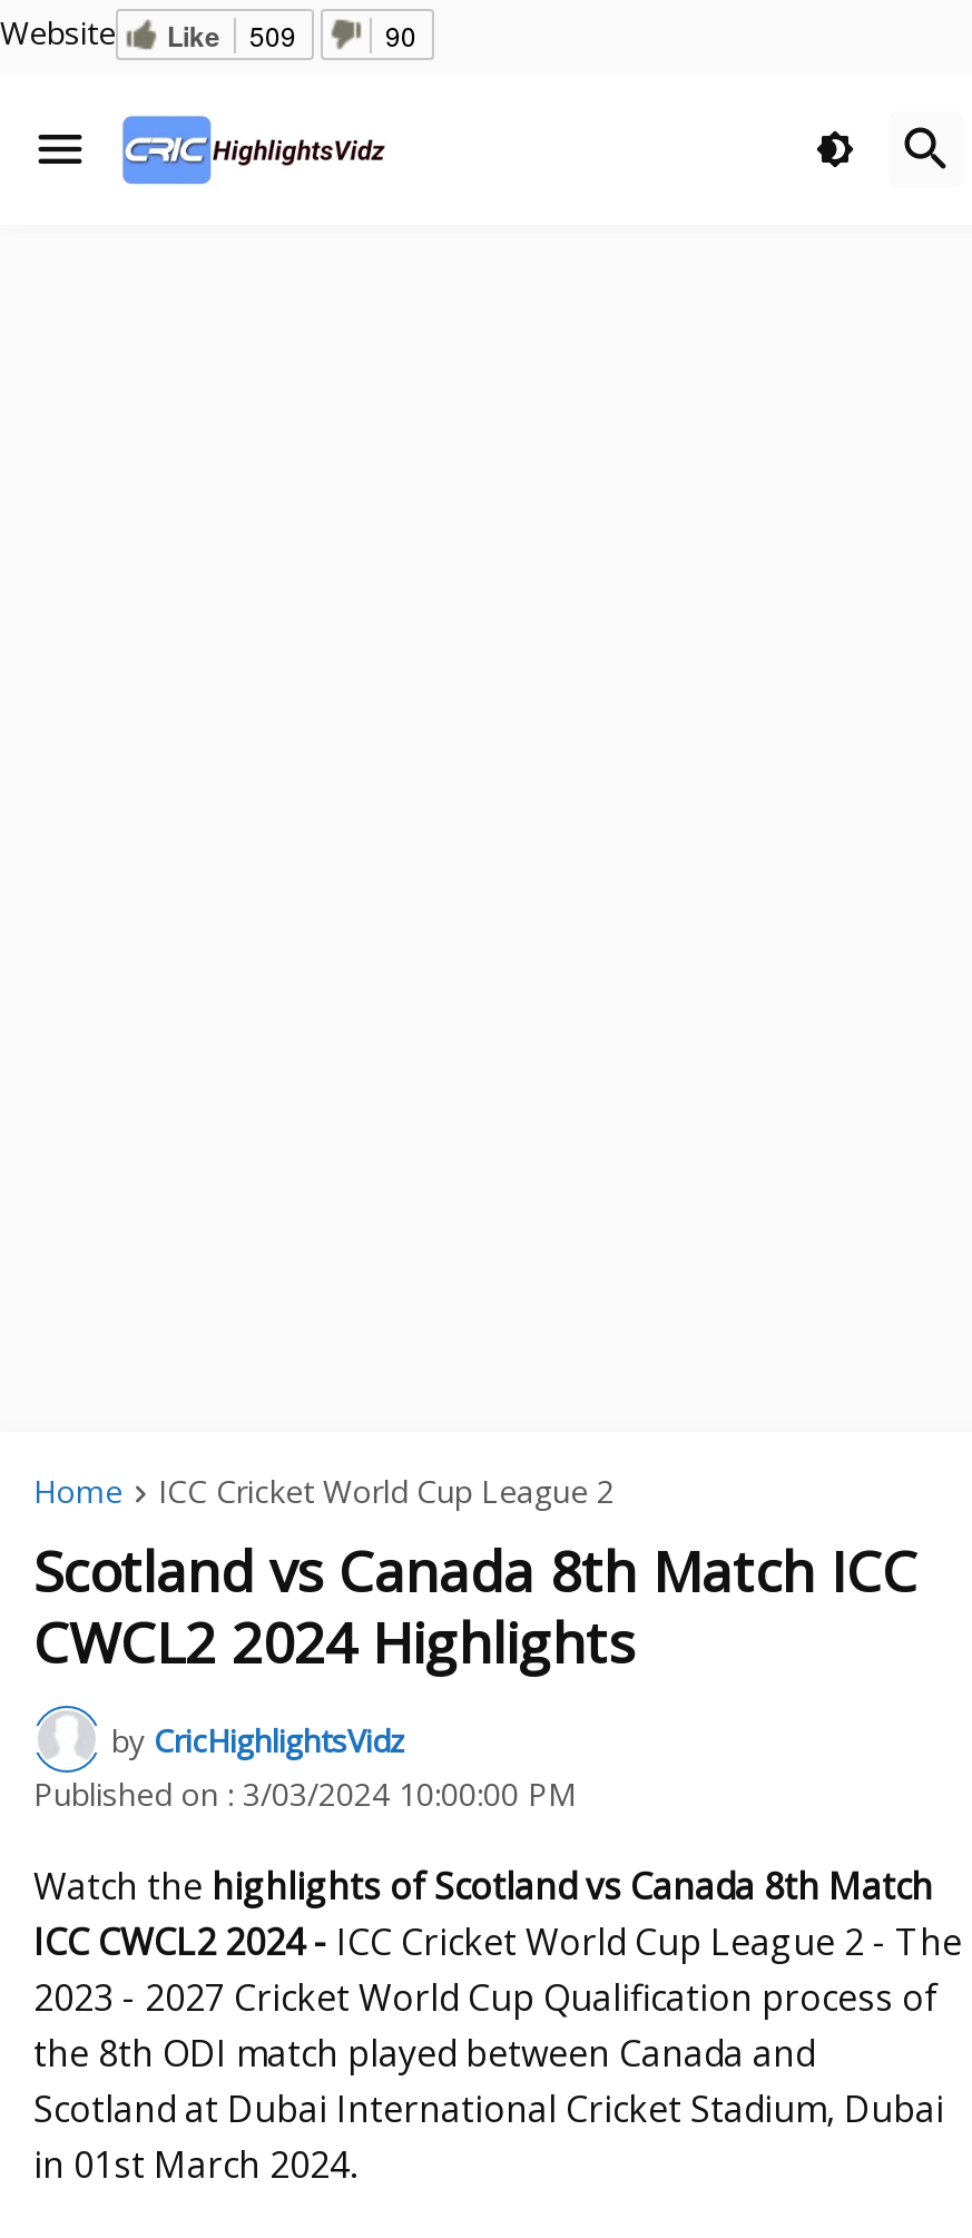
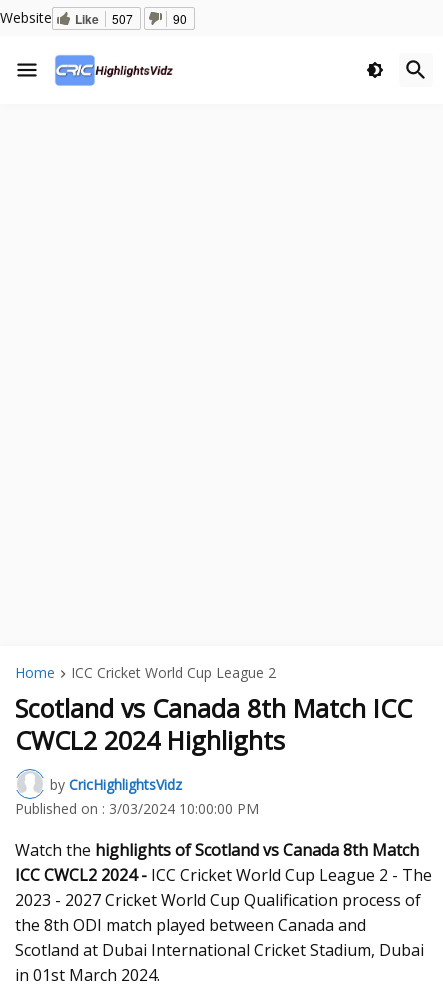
- Website Like 509
+ Website Like 507
